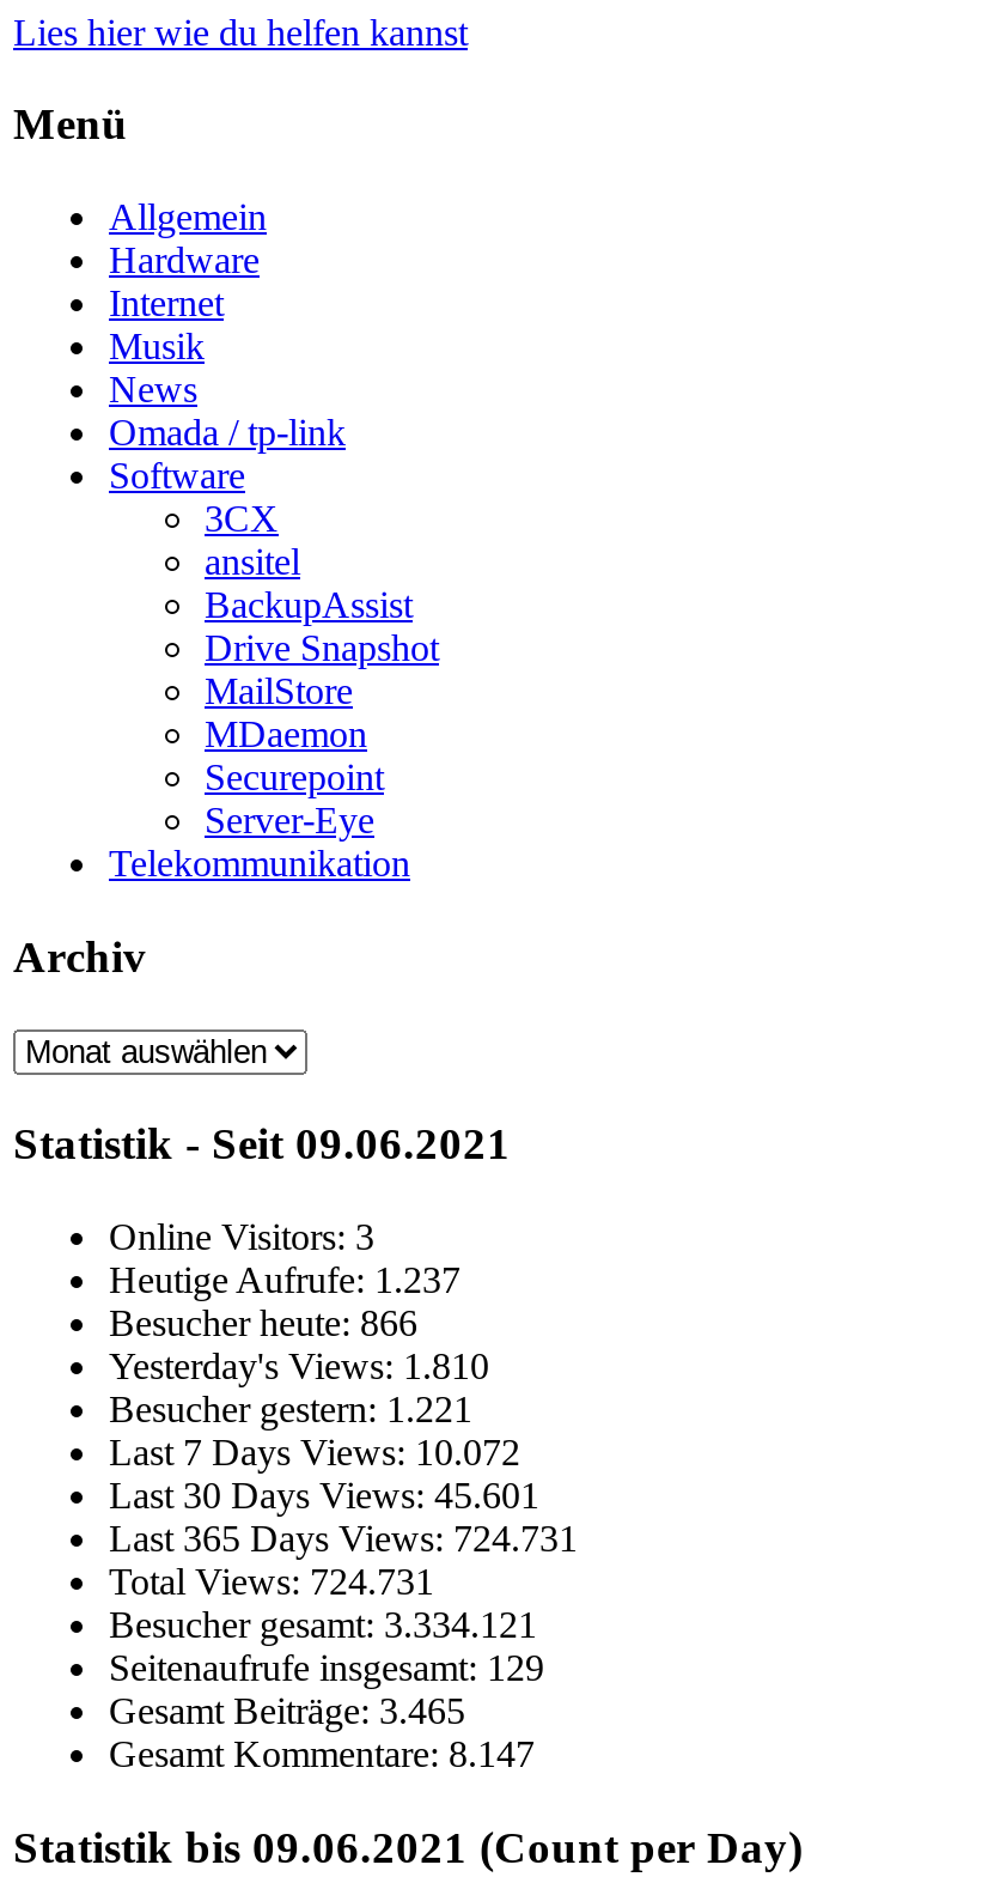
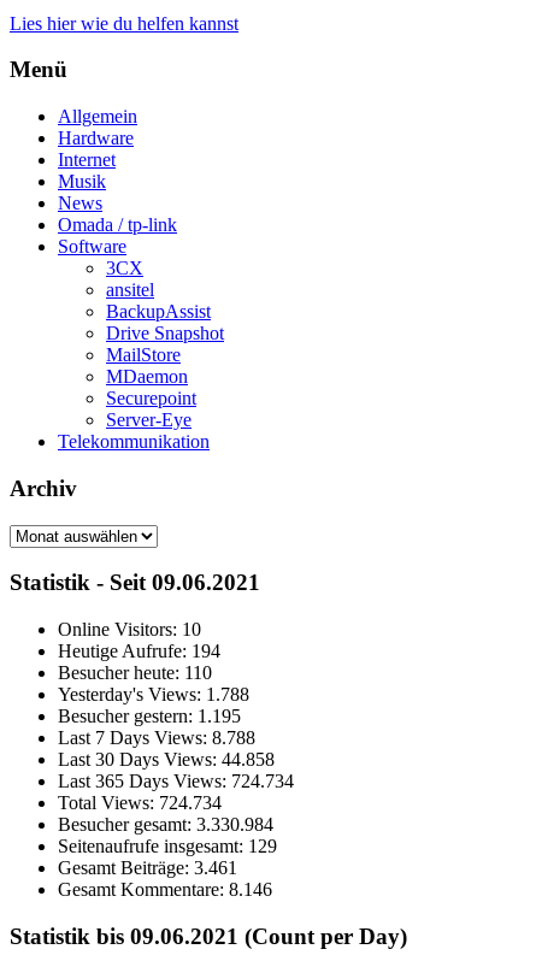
- Online Visitors: 3
+ Online Visitors: 10

- Heutige Aufrufe: 1.237
+ Heutige Aufrufe: 194

- Besucher heute: 866
+ Besucher heute: 110

- Yesterday's Views: 1.810
+ Yesterday's Views: 1.788

- Besucher gestern: 1.221
+ Besucher gestern: 1.195

- Last 7 Days Views: 10.072
+ Last 7 Days Views: 8.788

- Last 30 Days Views: 45.601
+ Last 30 Days Views: 44.858

- Last 365 Days Views: 724.731
+ Last 365 Days Views: 724.734

- Total Views: 724.731
+ Total Views: 724.734

- Besucher gesamt: 3.334.121
+ Besucher gesamt: 3.330.984

- Gesamt Beiträge:3.465
+ Gesamt Beiträge:3.461

- Gesamt Kommentare: 8.147
+ Gesamt Kommentare: 8.146
